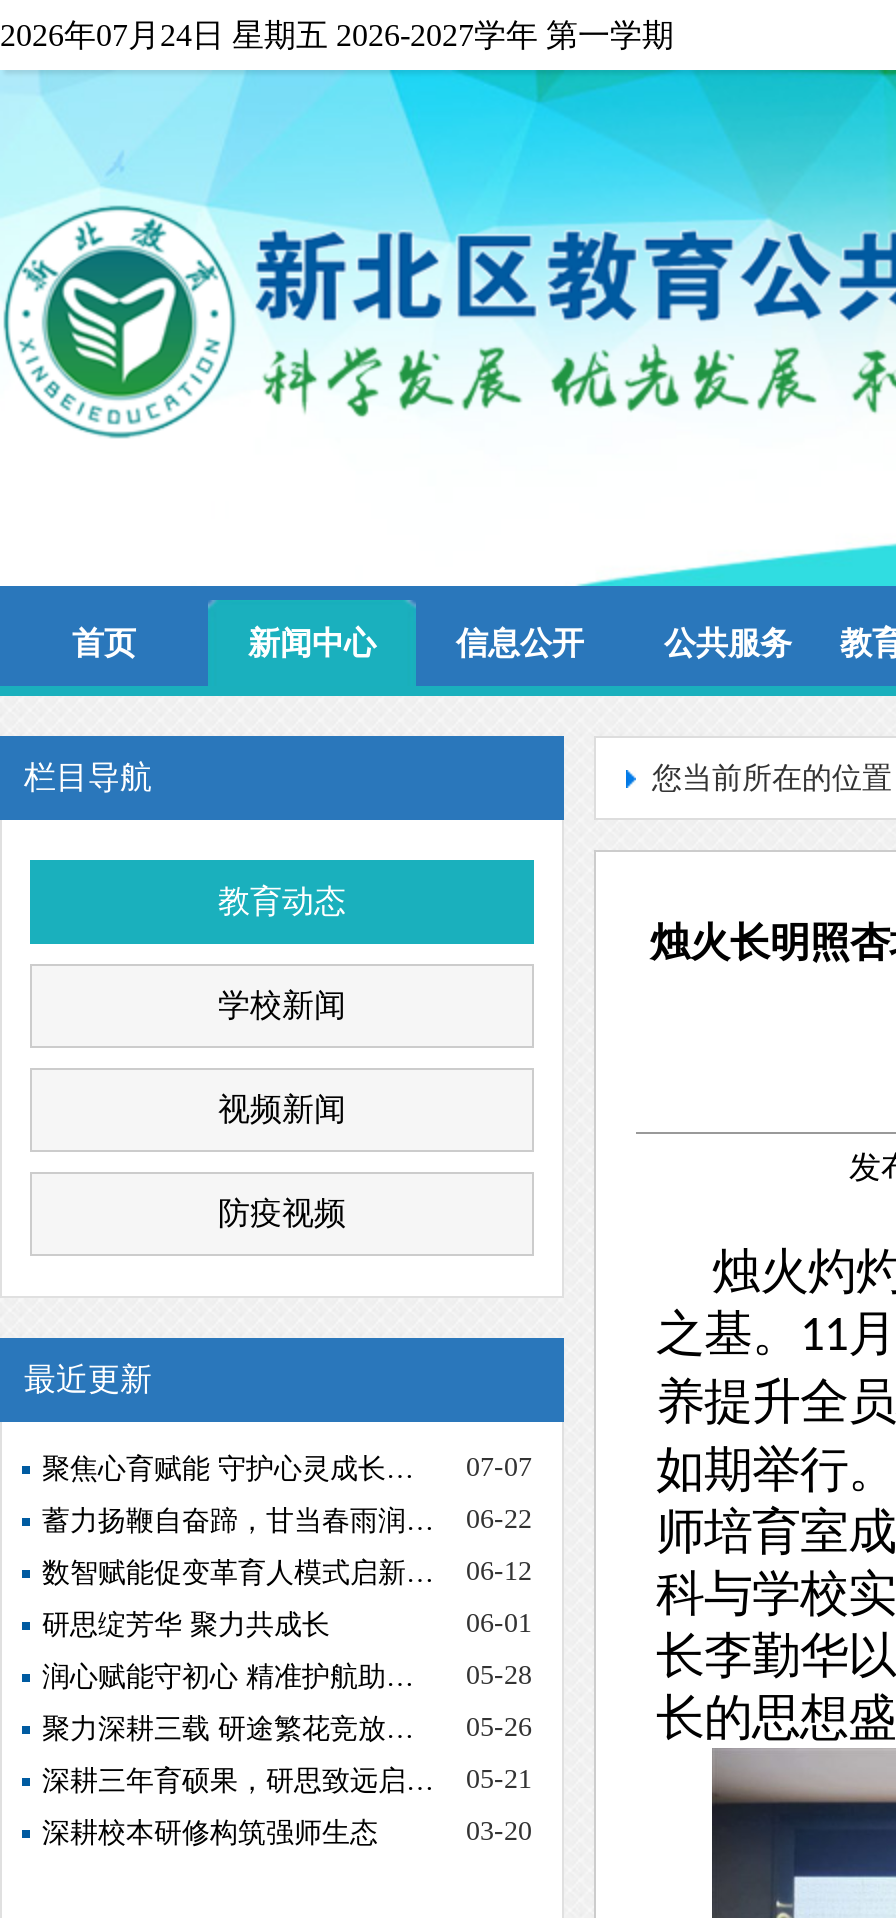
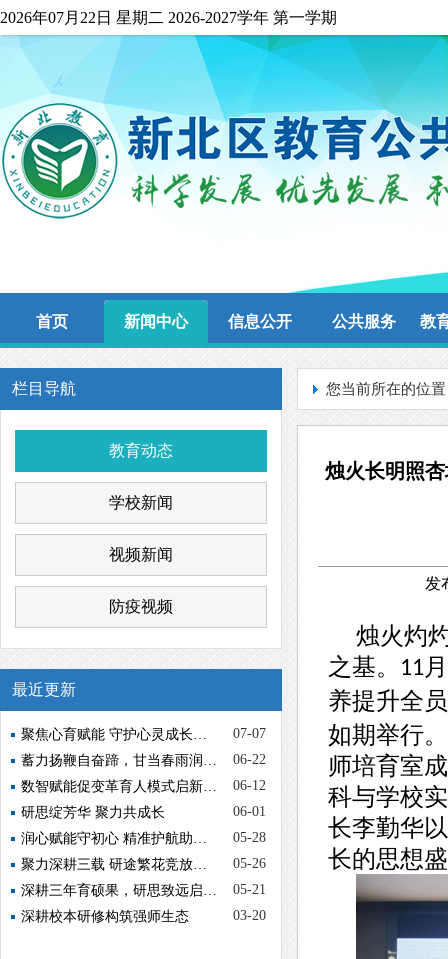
- 2026年07月24日 星期五 2026-2027学年 第一学期
+ 2026年07月22日 星期二 2026-2027学年 第一学期
